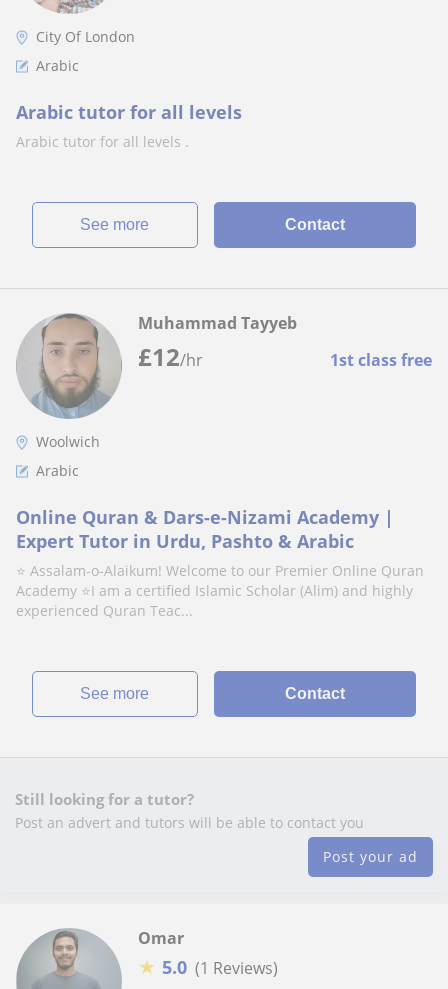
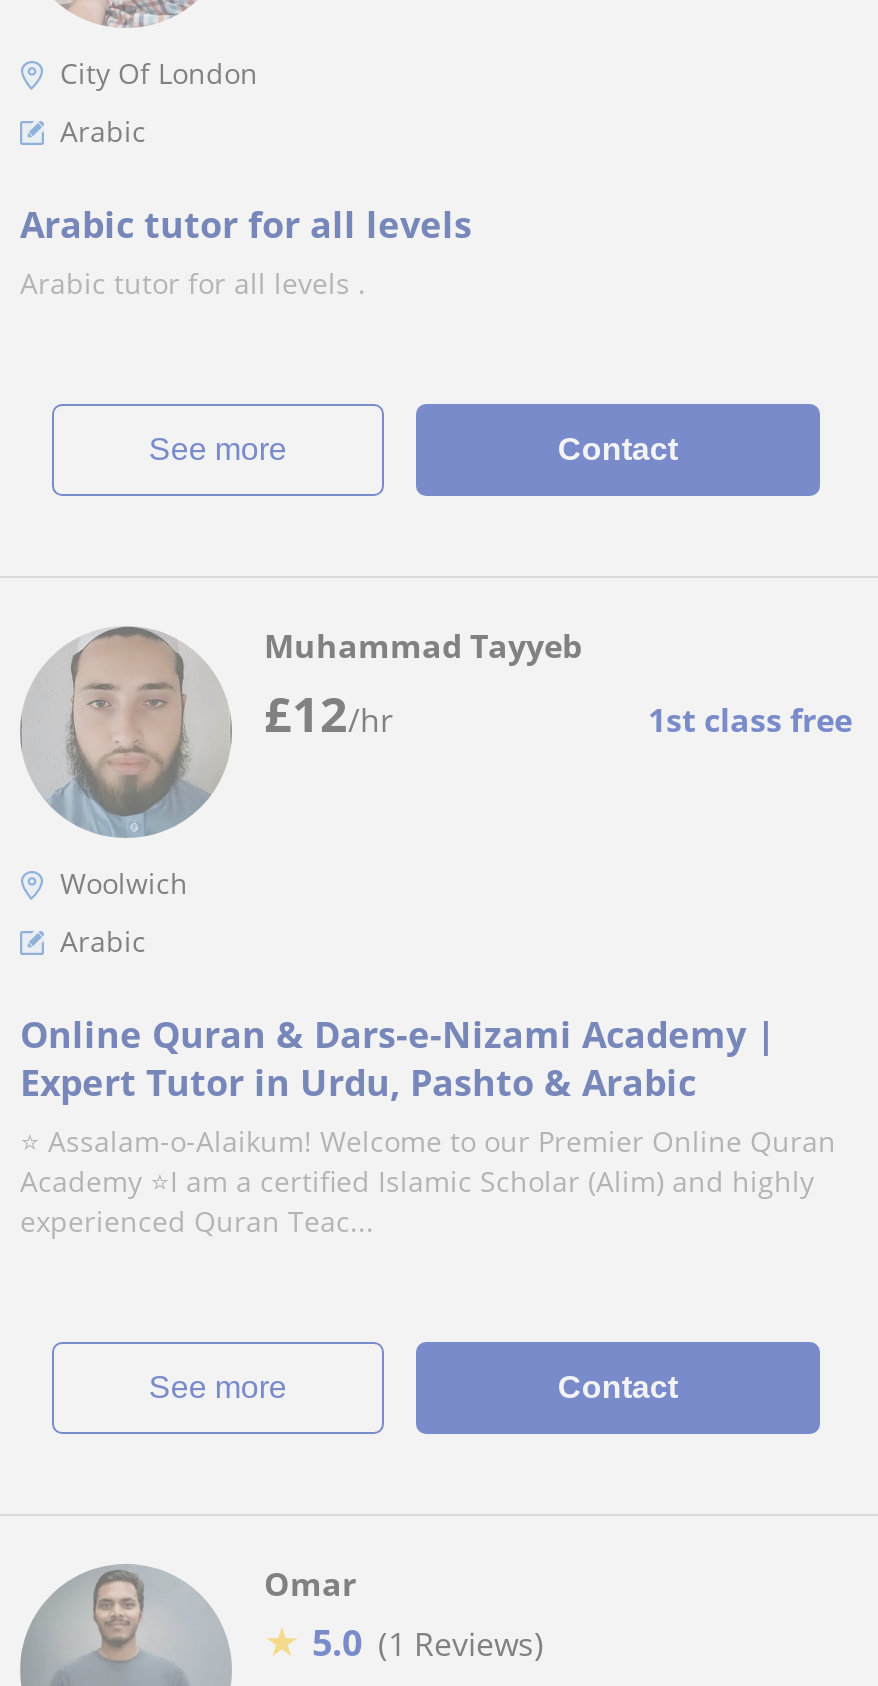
- Still looking for a tutor?
- Post an advert and tutors will be able to contact you
- Post your ad
